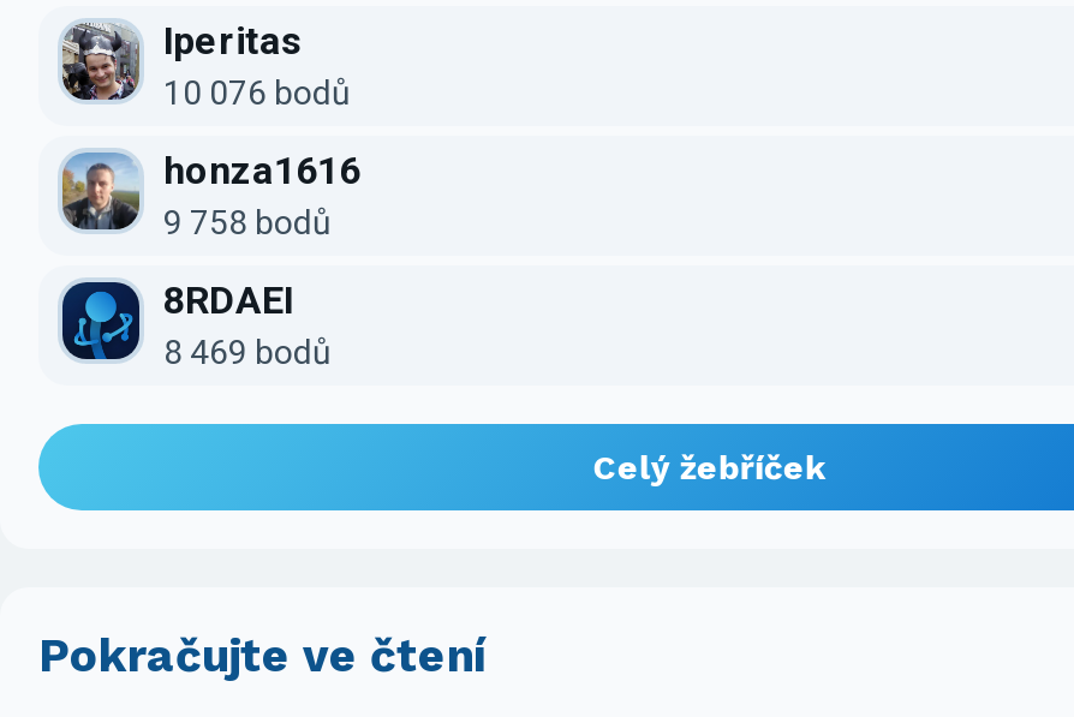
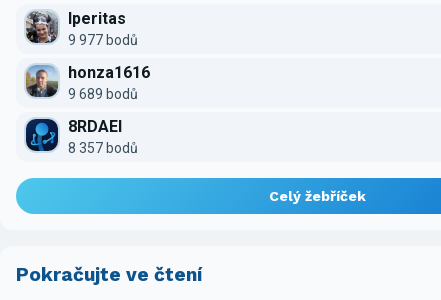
- 10 076 bodů
+ 9 977 bodů

- 9 758 bodů
+ 9 689 bodů

- 8 469 bodů
+ 8 357 bodů
